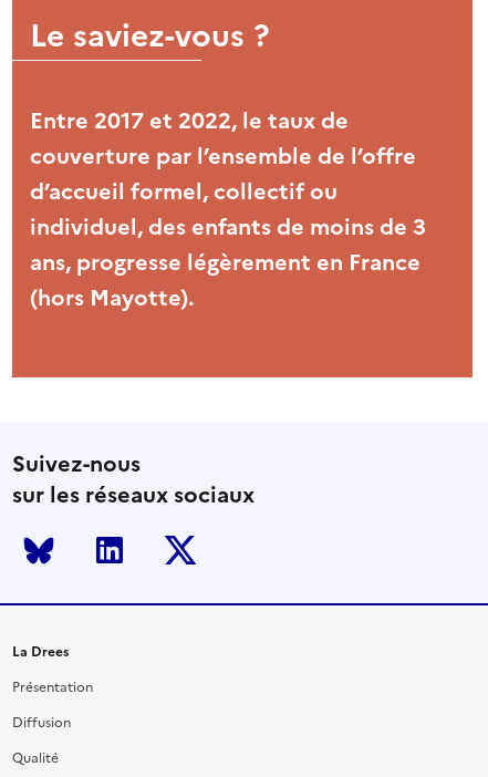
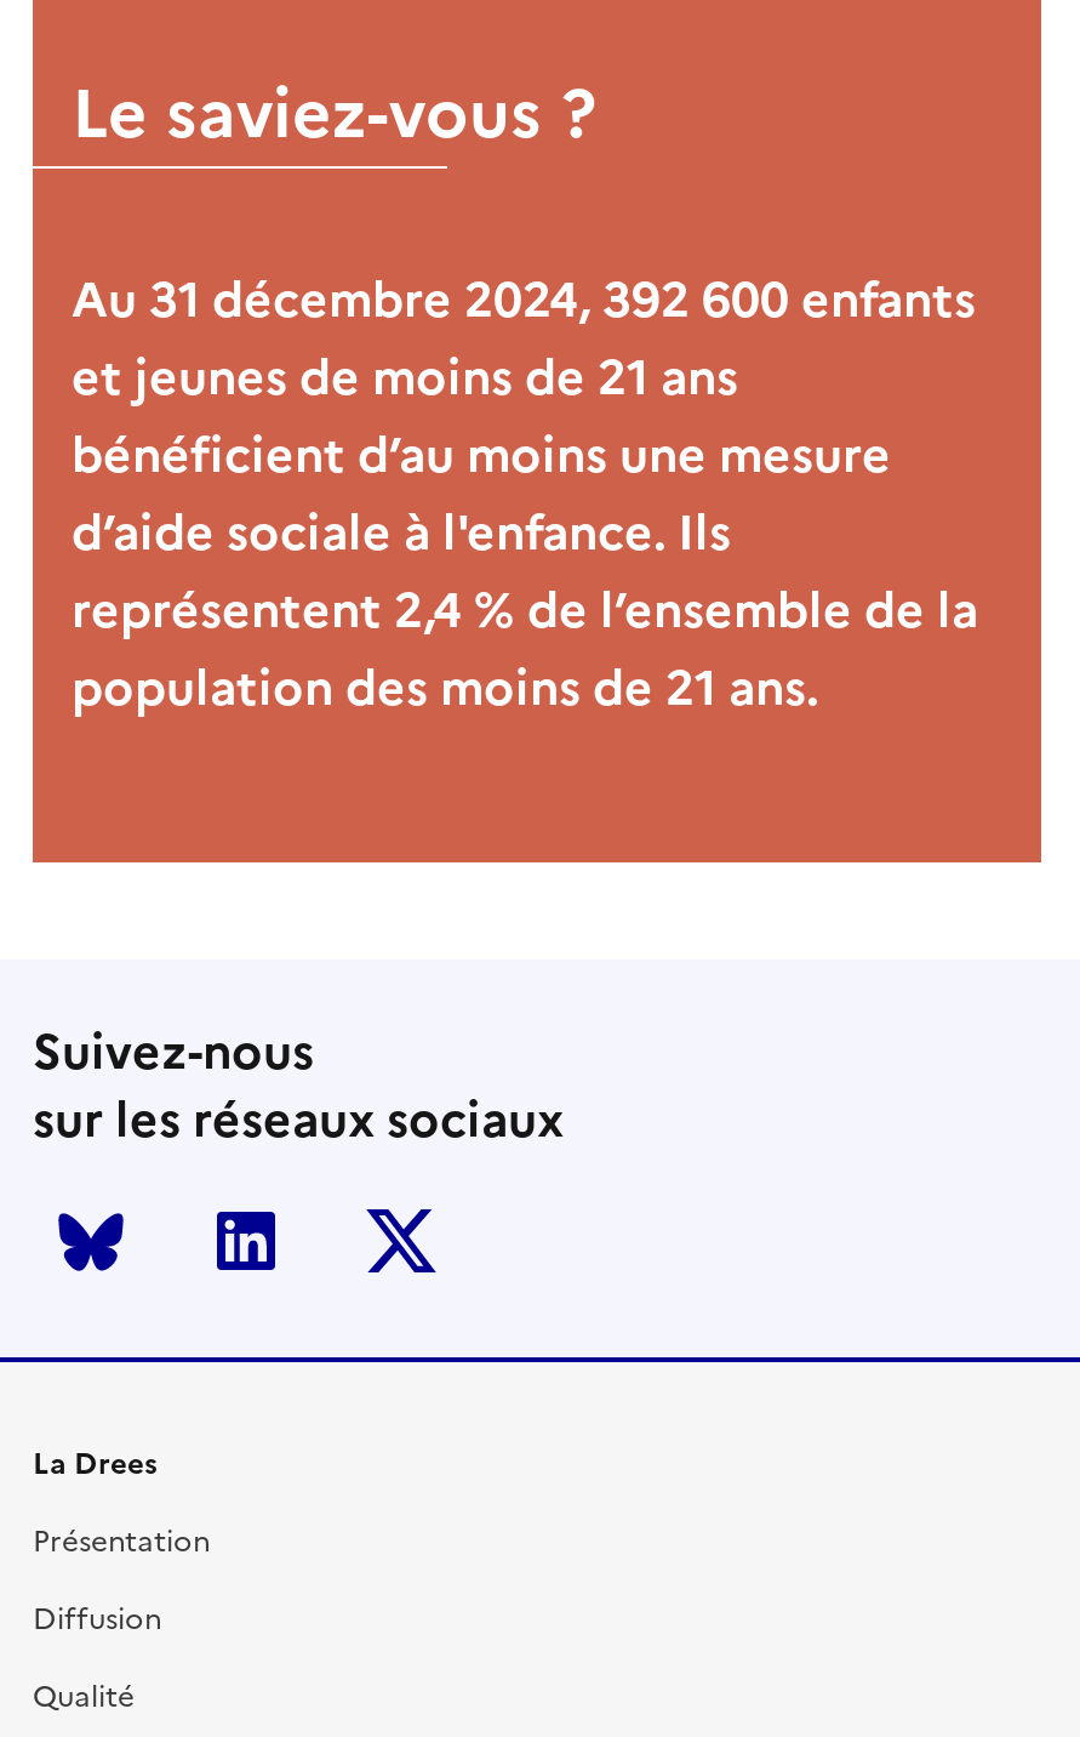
- Entre 2017 et 2022, le taux de
- couverture par l’ensemble de l’offre
- d’accueil formel, collectif ou
- individuel, des enfants de moins de 3
- ans, progresse légèrement en France
- (hors Mayotte).
+ Au 31 décembre 2024, 392 600 enfants
+ et jeunes de moins de 21 ans
+ bénéficient d’au moins une mesure
+ d’aide sociale à l'enfance. Ils
+ représentent 2,4 % de l’ensemble de la
+ population des moins de 21 ans.
